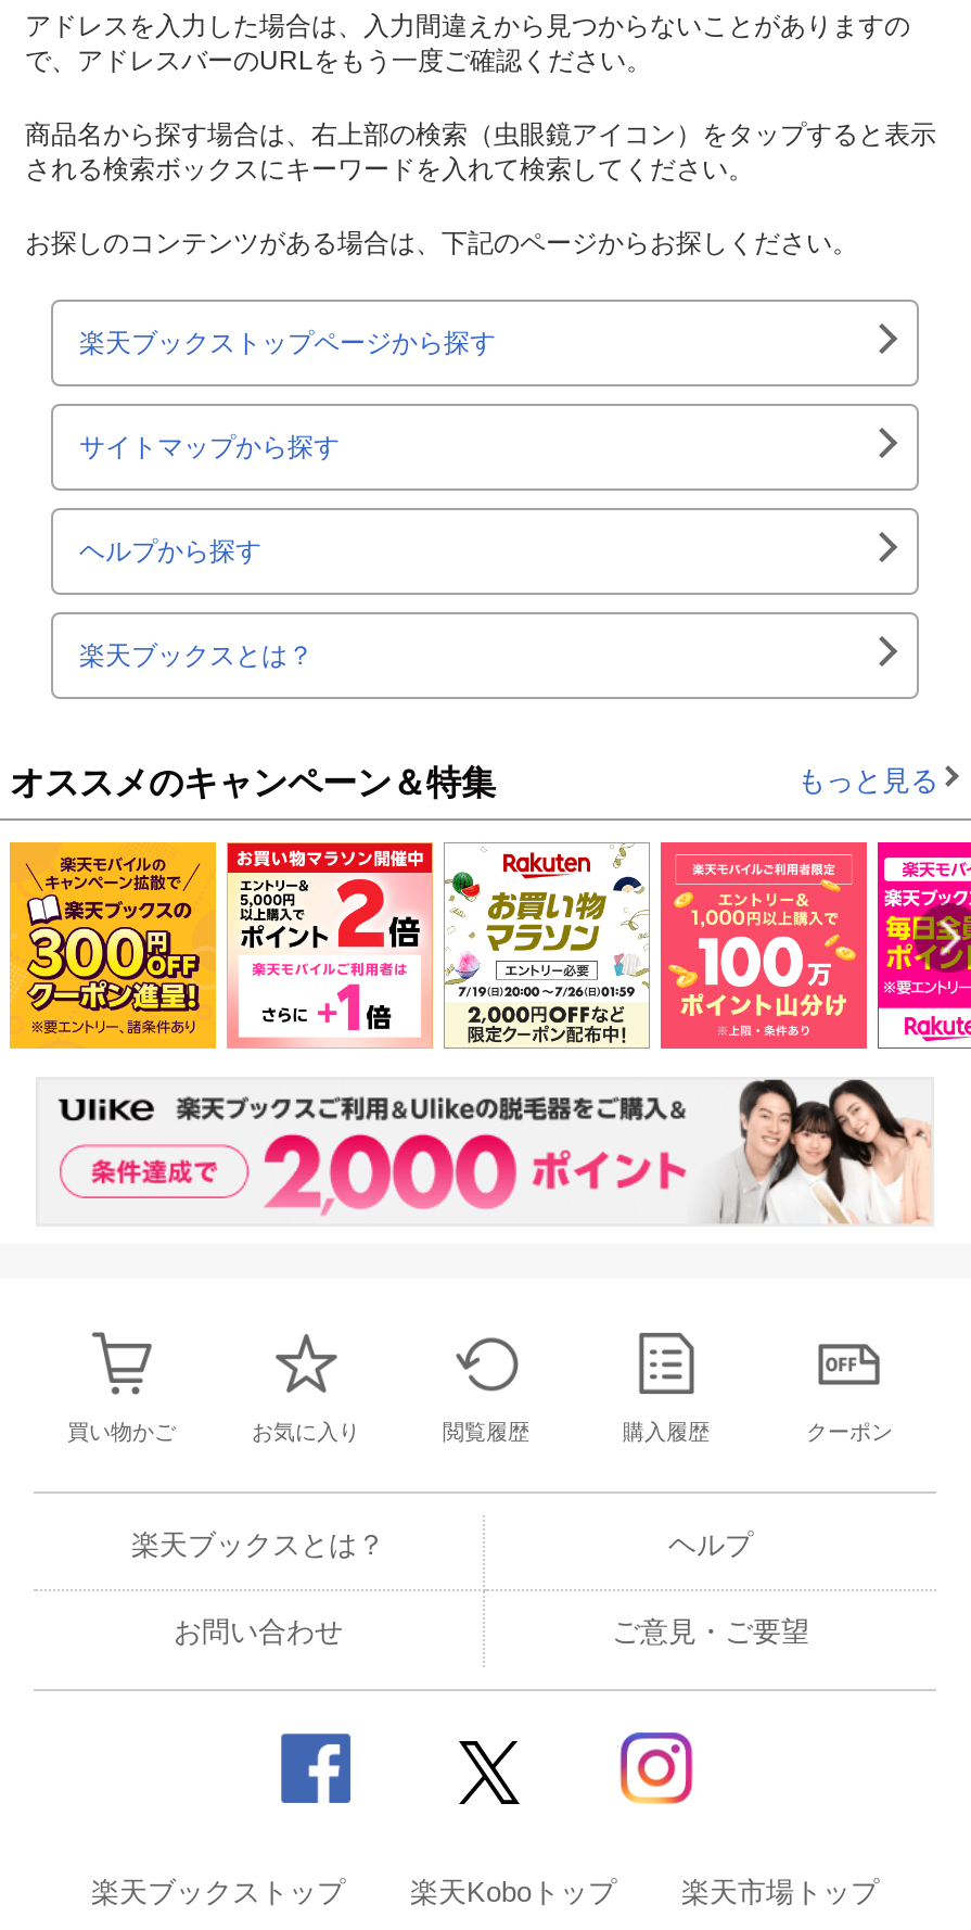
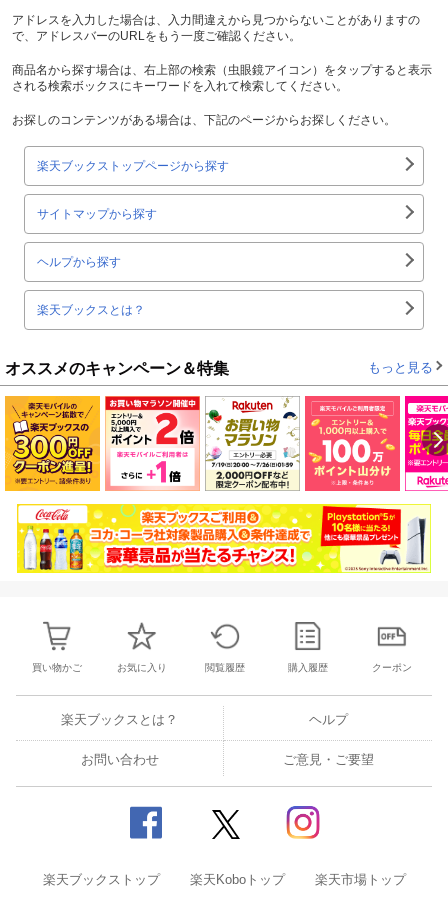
- [image]
+ [image]
